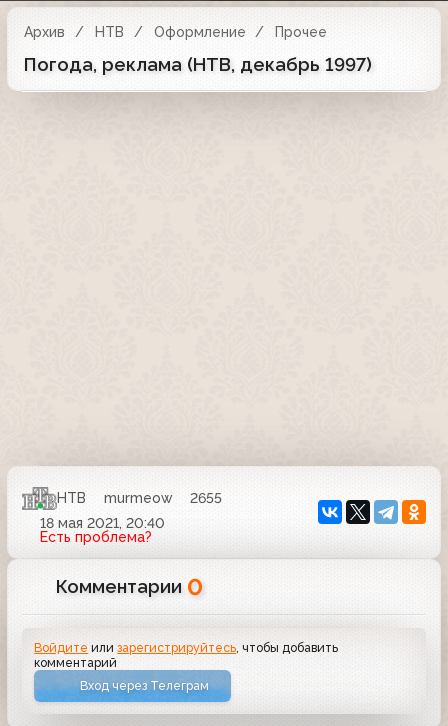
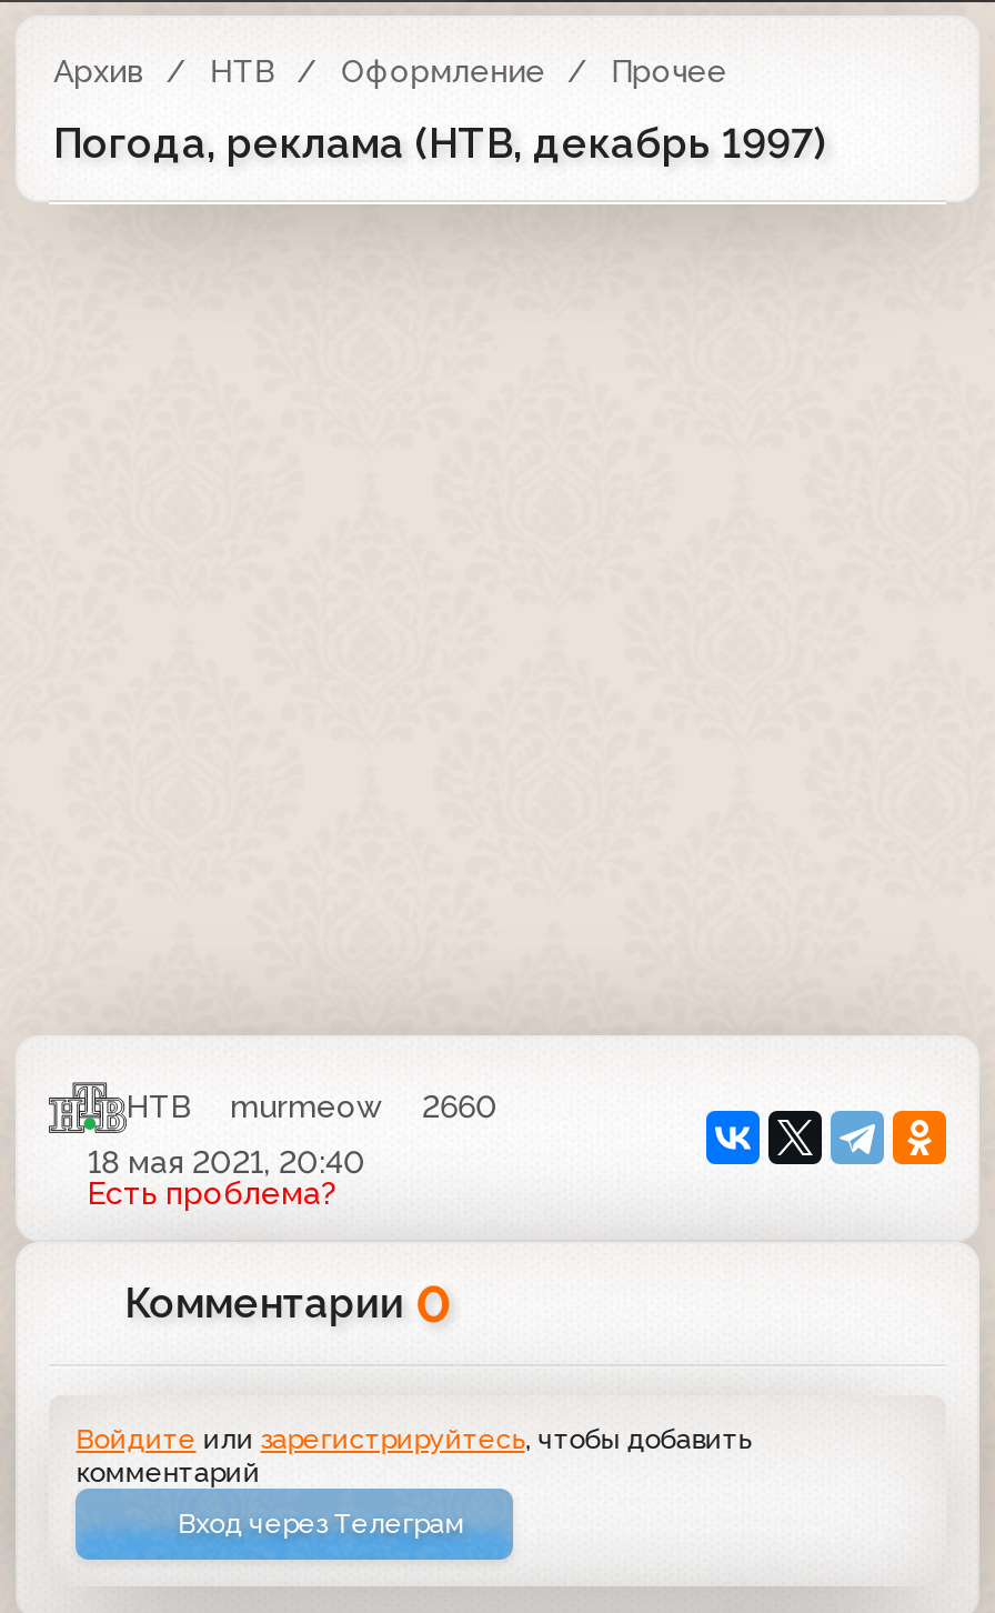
- НТВ murmeow 2655
+ НТВ murmeow 2660
